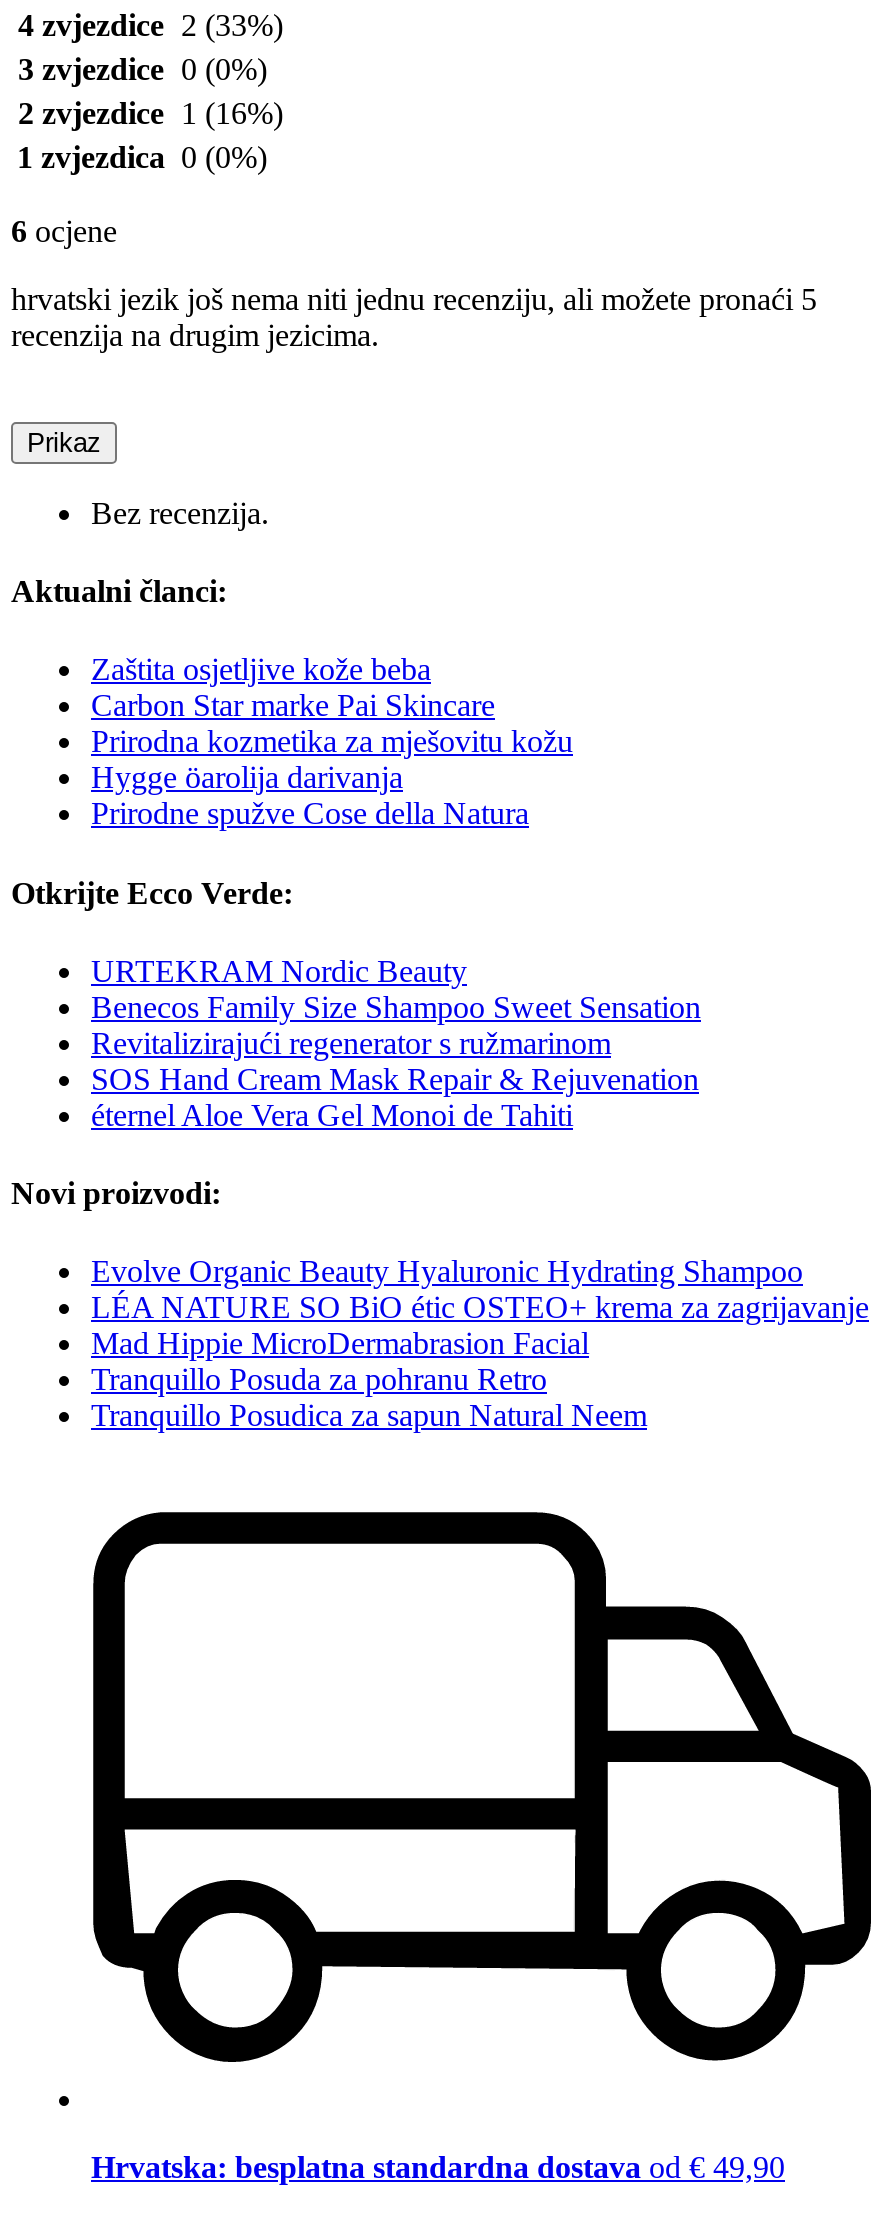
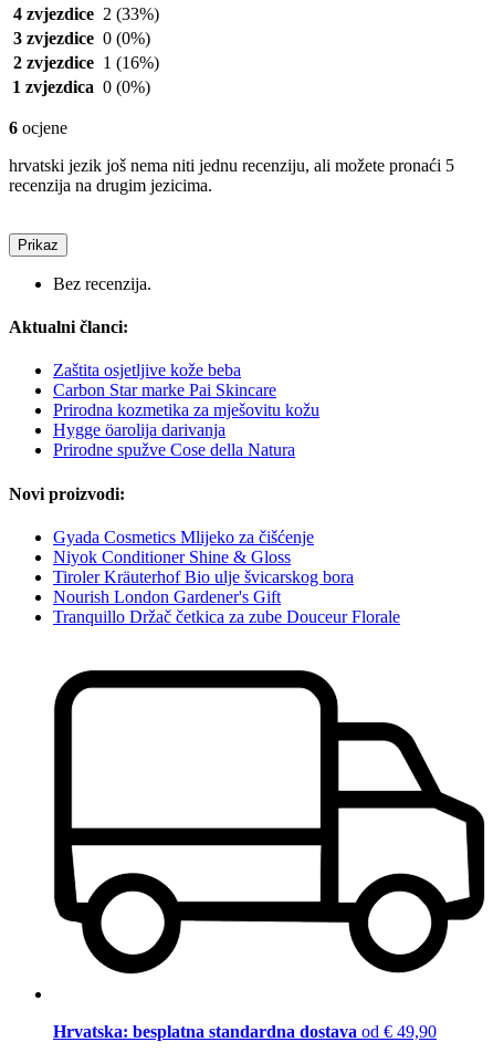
- Otkrijte Ecco Verde:
- URTEKRAM Nordic Beauty
- Benecos Family Size Shampoo Sweet Sensation
- Revitalizirajući regenerator s ružmarinom
- SOS Hand Cream Mask Repair & Rejuvenation
- éternel Aloe Vera Gel Monoi de Tahiti

- Evolve Organic Beauty Hyaluronic Hydrating Shampoo
- LÉA NATURE SO BiO étic OSTEO+ krema za zagrijavanje
- Mad Hippie MicroDermabrasion Facial
- Tranquillo Posuda za pohranu Retro
- Tranquillo Posudica za sapun Natural Neem
+ Gyada Cosmetics Mlijeko za čišćenje
+ Niyok Conditioner Shine & Gloss
+ Tiroler Kräuterhof Bio ulje švicarskog bora
+ Nourish London Gardener's Gift
+ Tranquillo Držač četkica za zube Douceur Florale
